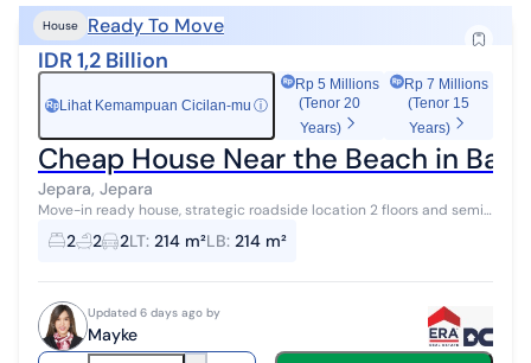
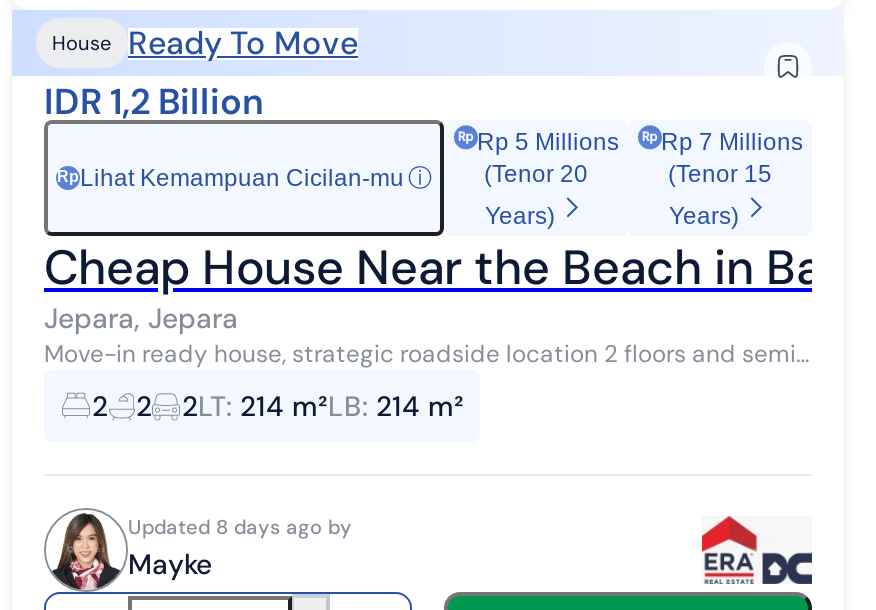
- Updated 6 days ago by
+ Updated 8 days ago by
